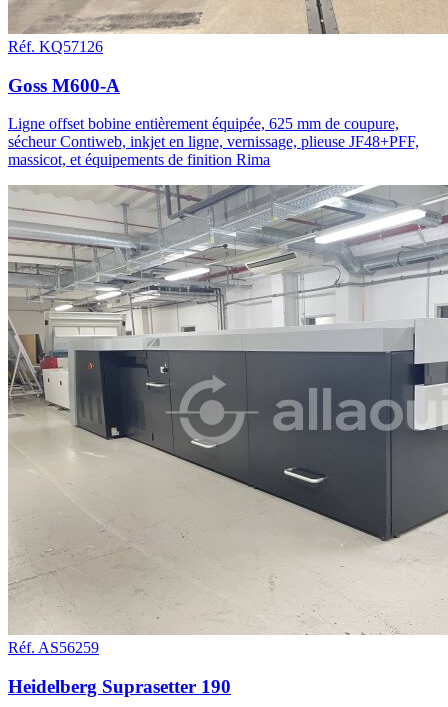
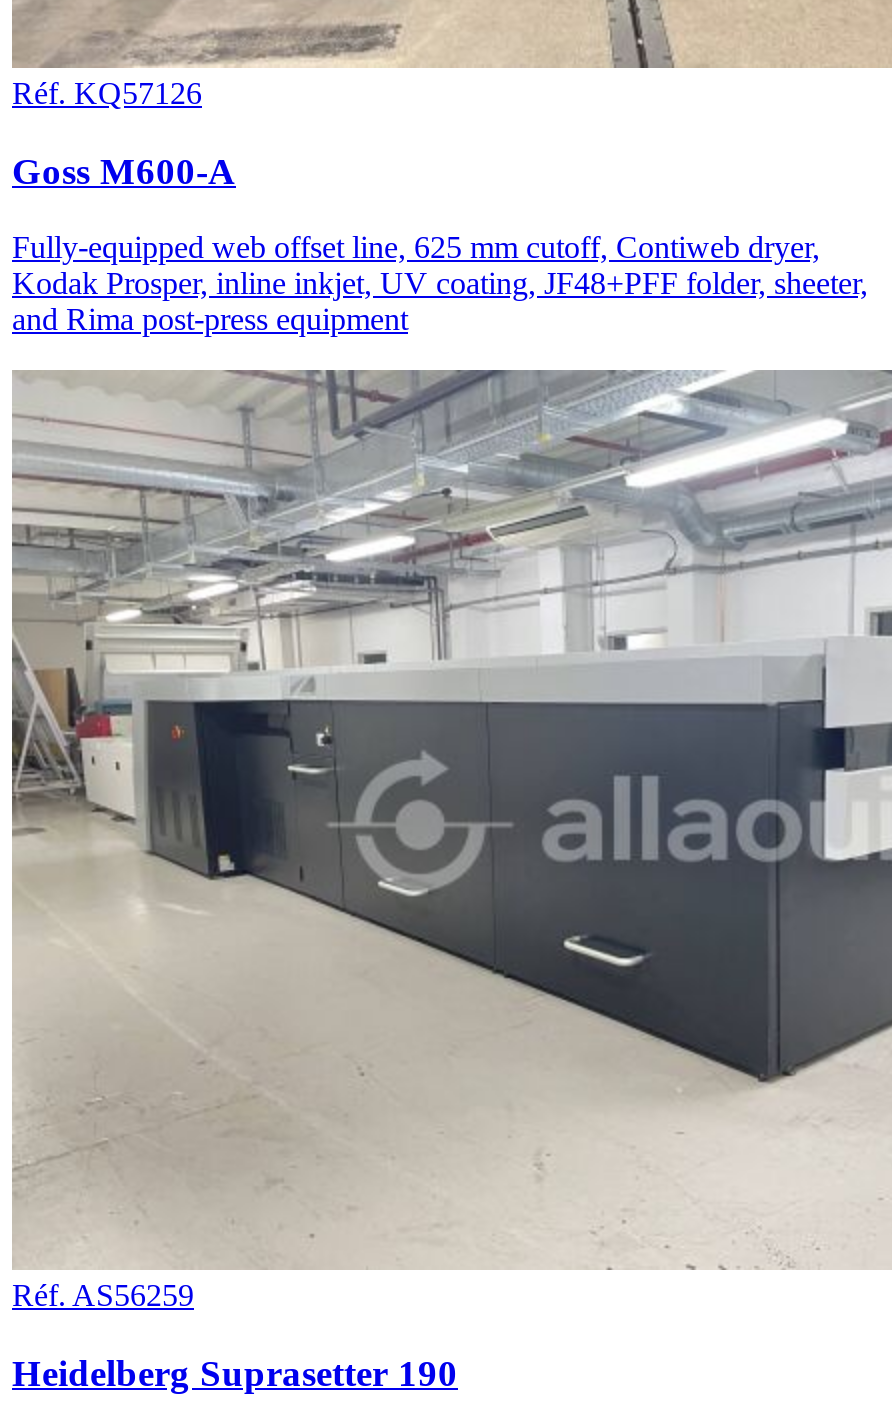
- Ligne offset bobine entièrement équipée, 625 mm de coupure,
- sécheur Contiweb, inkjet en ligne, vernissage, plieuse JF48+PFF,
- massicot, et équipements de finition Rima
+ Fully-equipped web offset line, 625 mm cutoff, Contiweb dryer,
+ Kodak Prosper, inline inkjet, UV coating, JF48+PFF folder, sheeter,
+ and Rima post-press equipment
